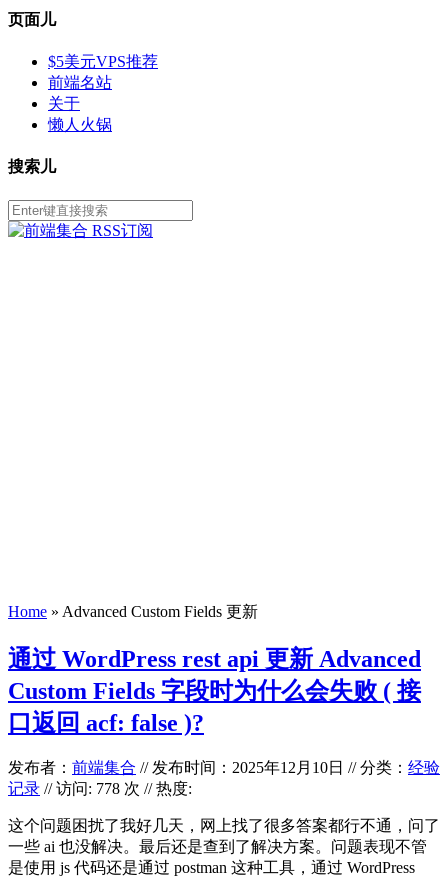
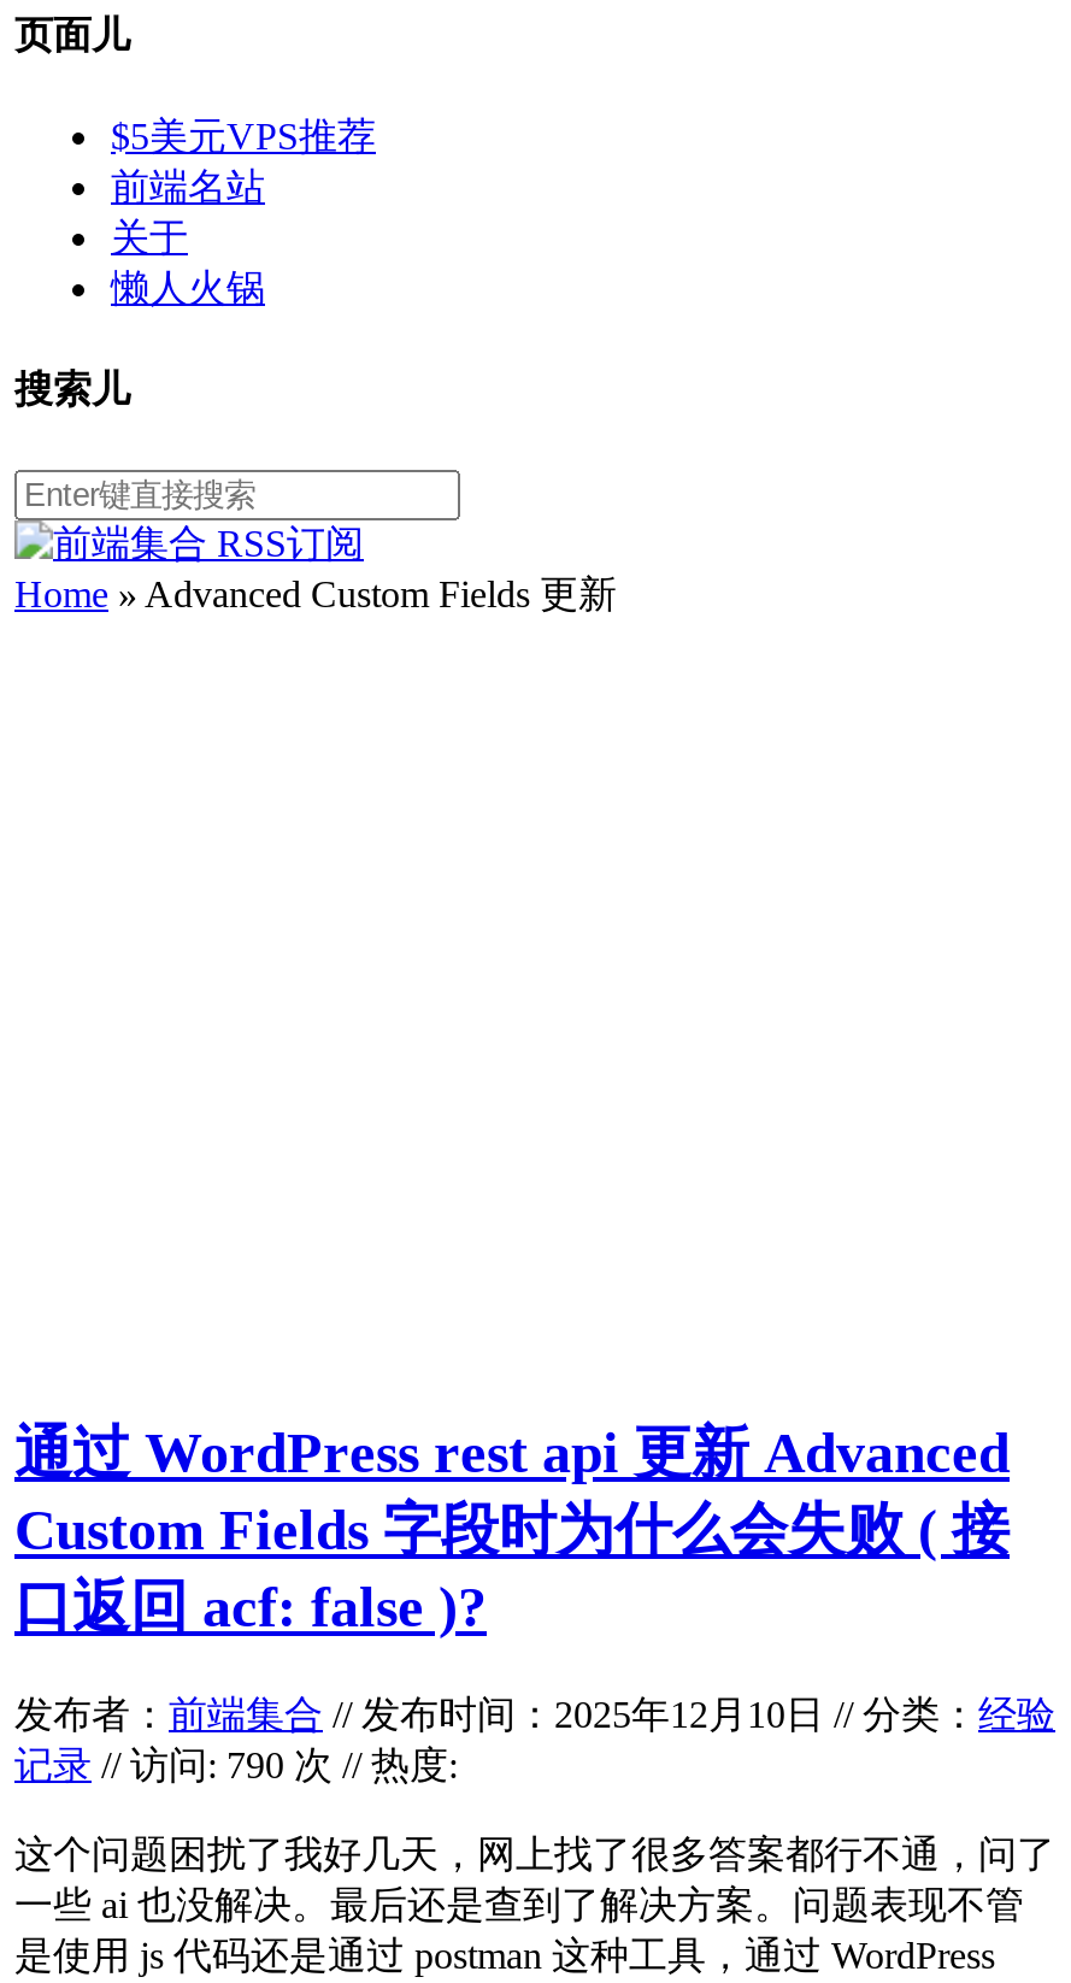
moved up: Home» Advanced Custom Fields 更新

- 记录// 访问: 778 次 // 热度:
+ 记录// 访问: 790 次 // 热度:
